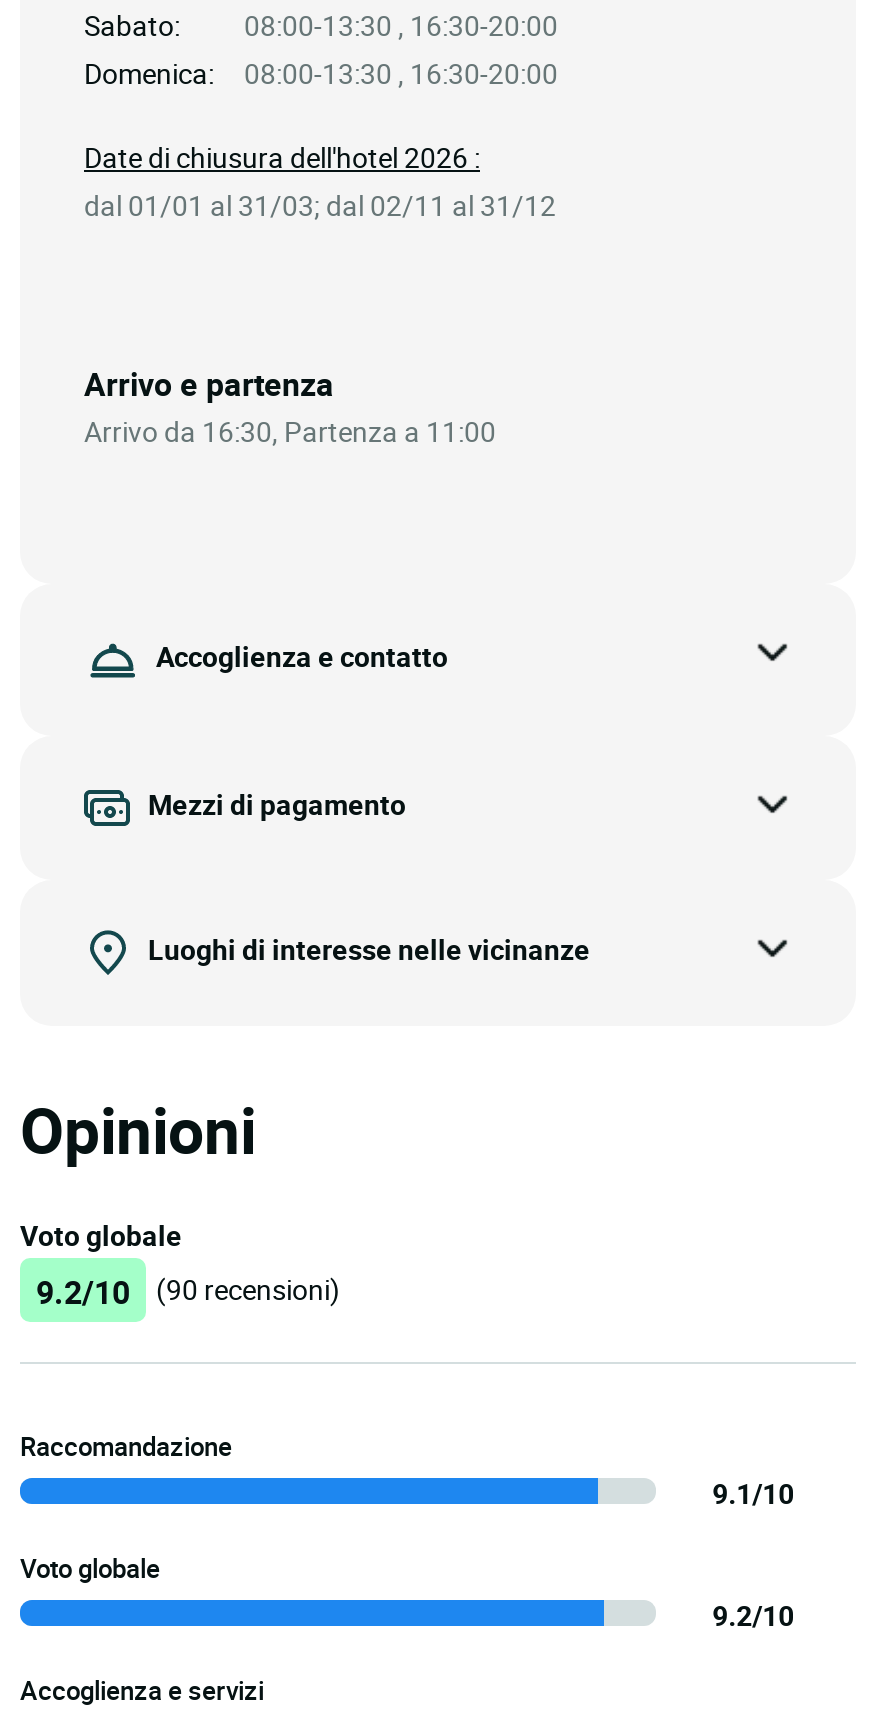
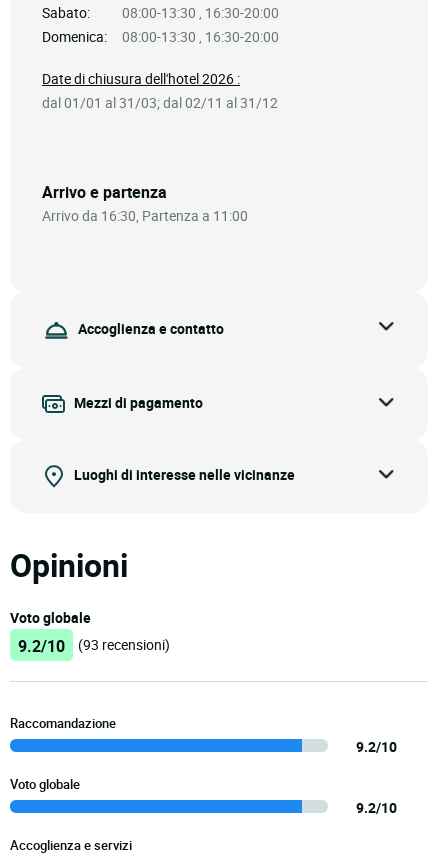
- 9.2/10 (90 recensioni)
+ 9.2/10 (93 recensioni)

- 9.1/10
+ 9.2/10
